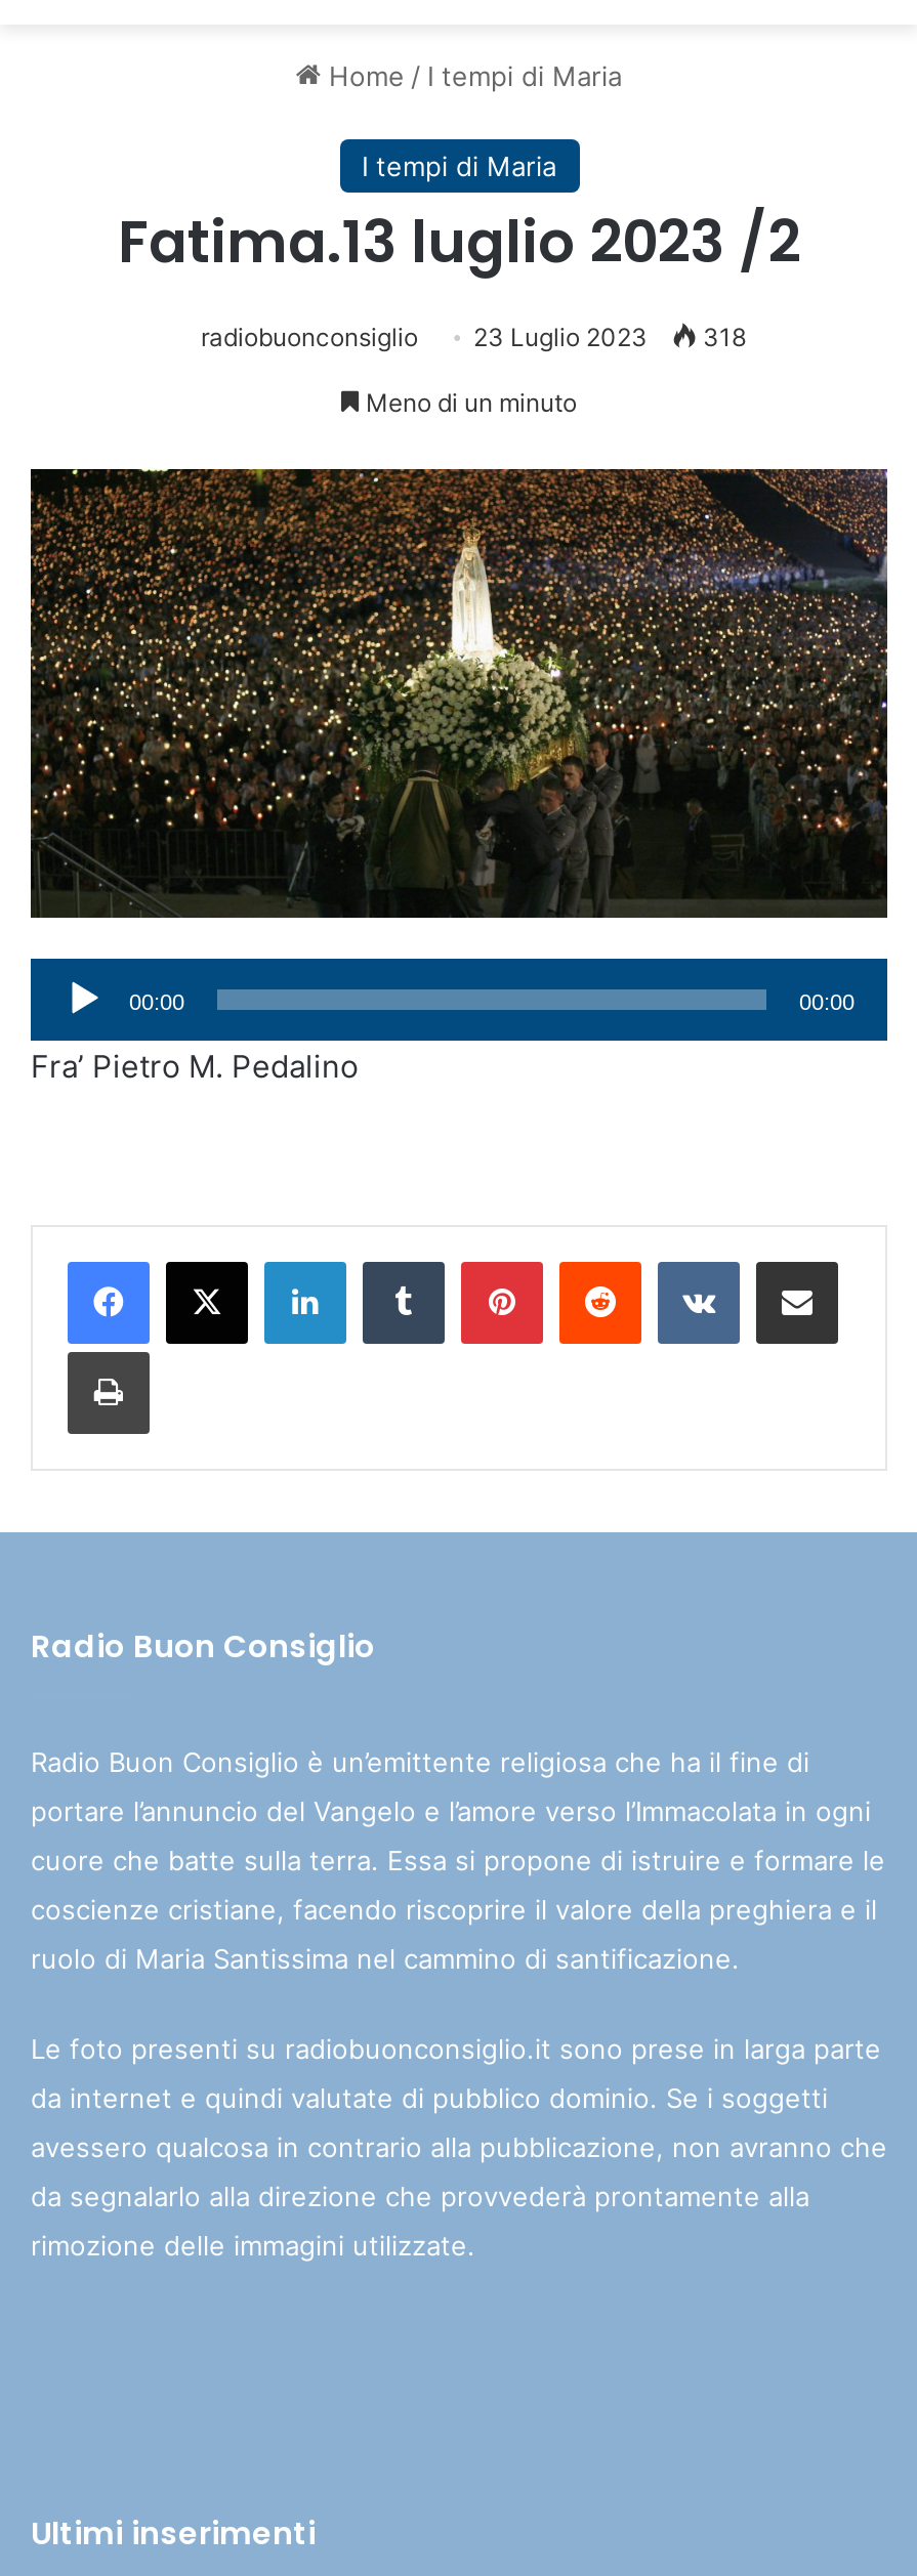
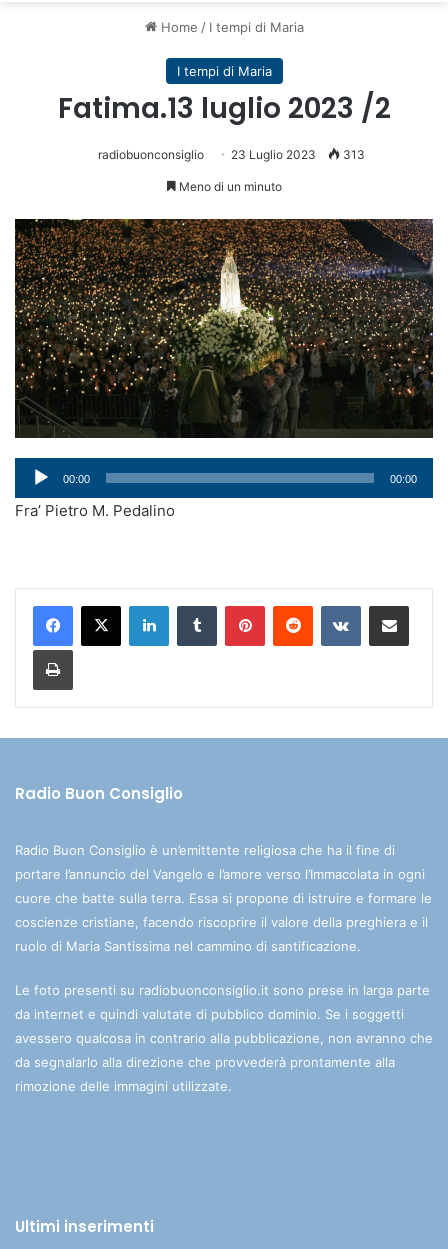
- radiobuonconsiglio 23 Luglio 2023 318
+ radiobuonconsiglio 23 Luglio 2023 313
